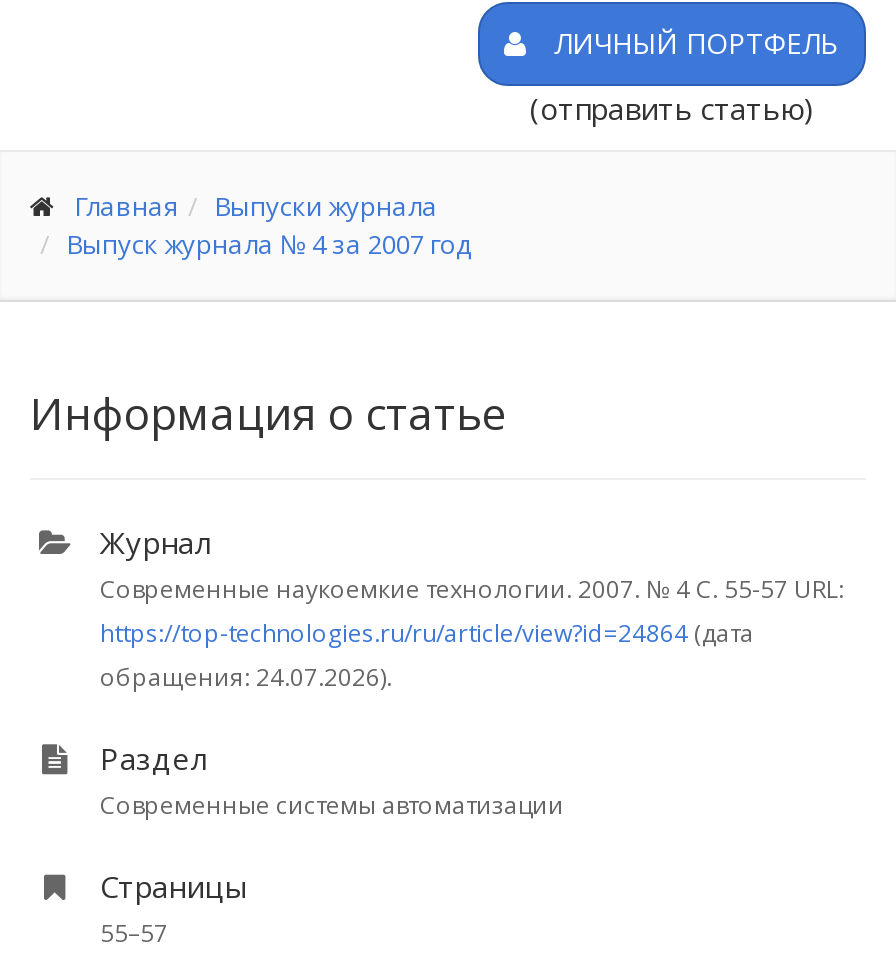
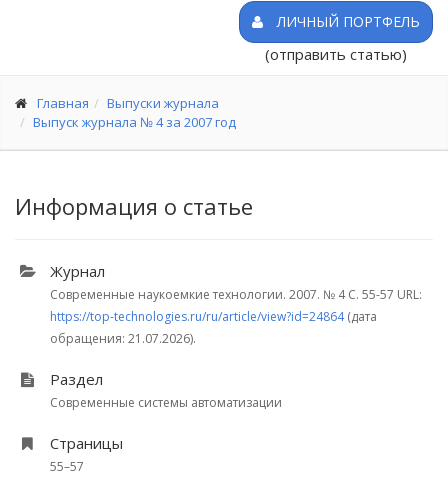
- обращения: 24.07.2026).
+ обращения: 21.07.2026).
